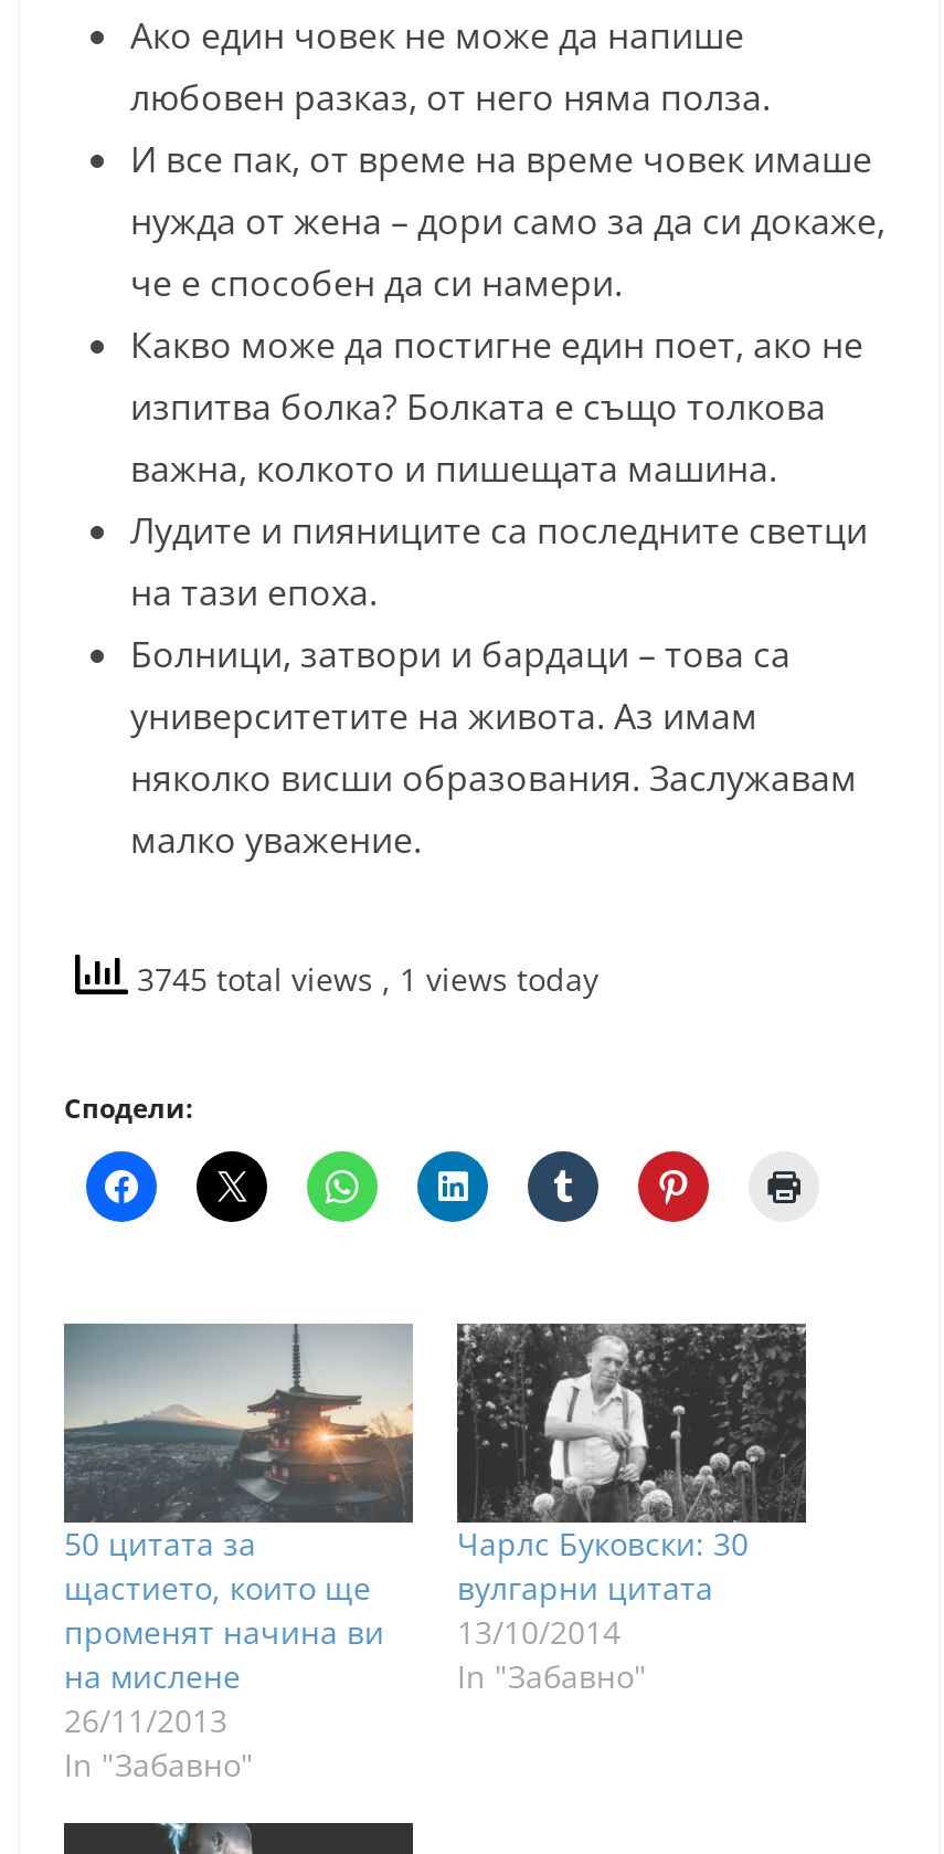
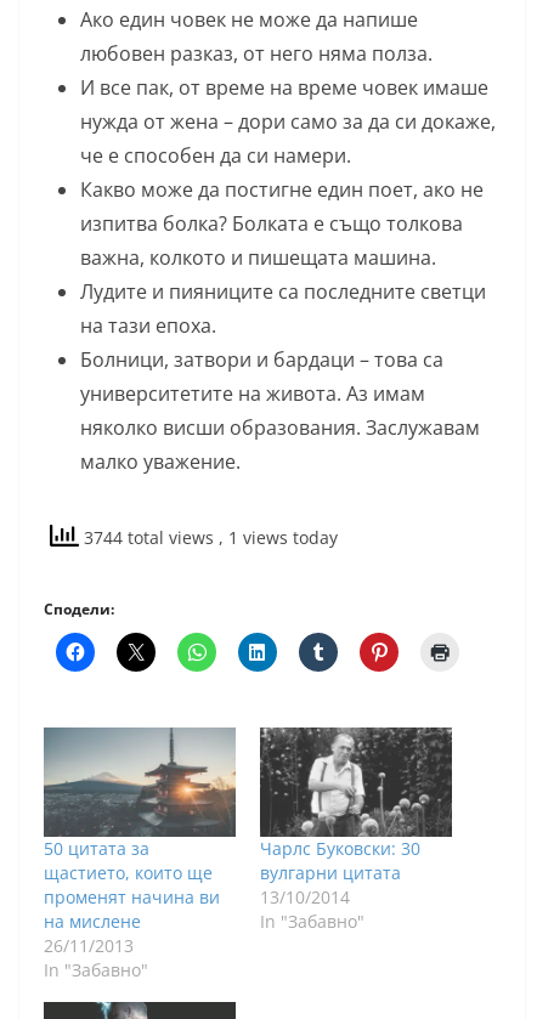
- 3745 total views, 1 views today
+ 3744 total views, 1 views today
